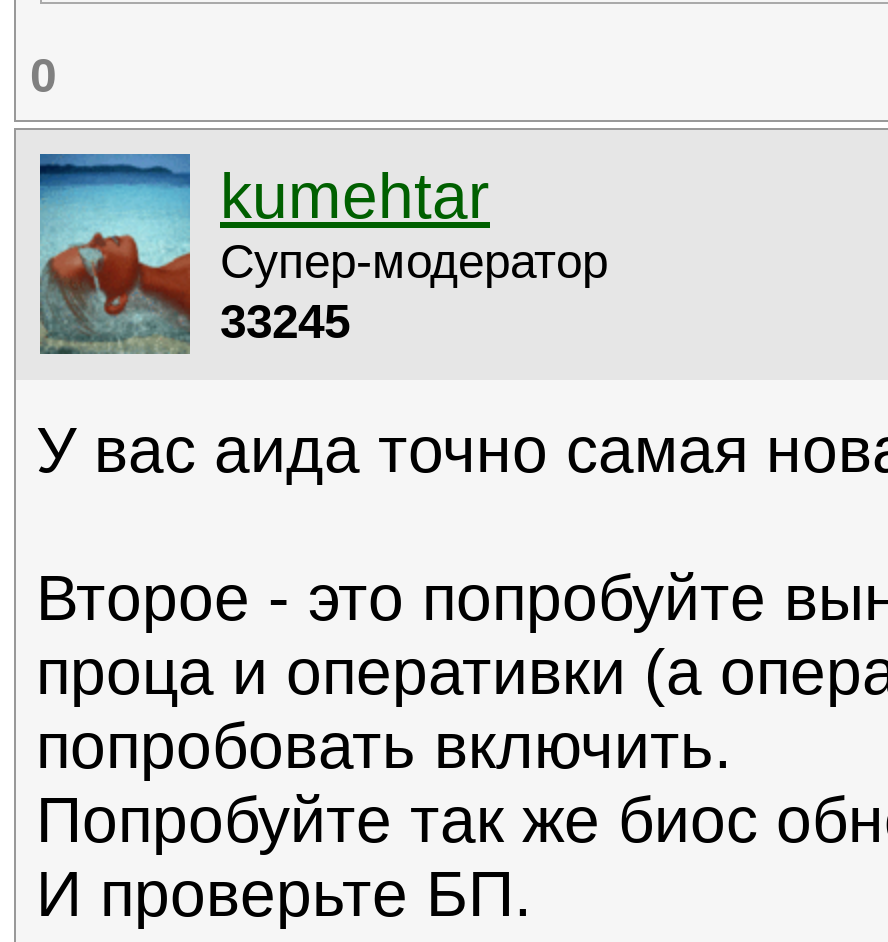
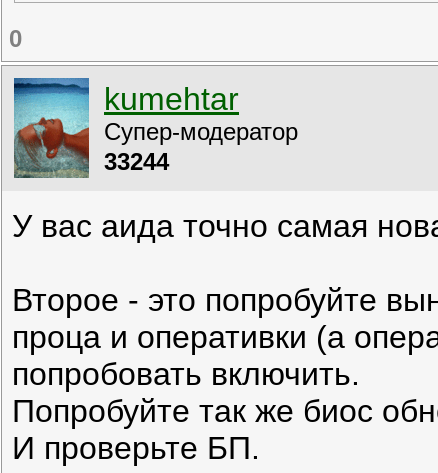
- 33245
+ 33244
